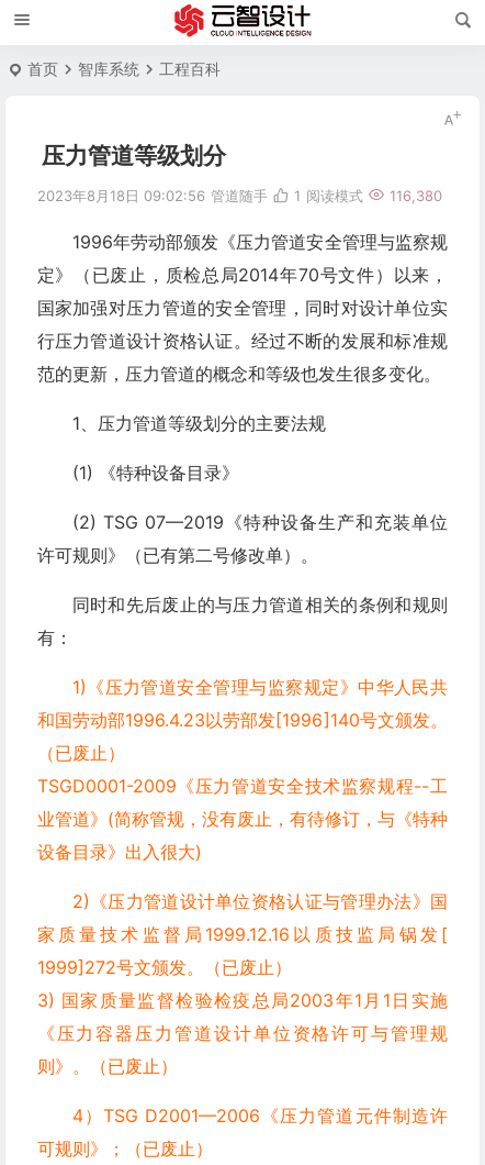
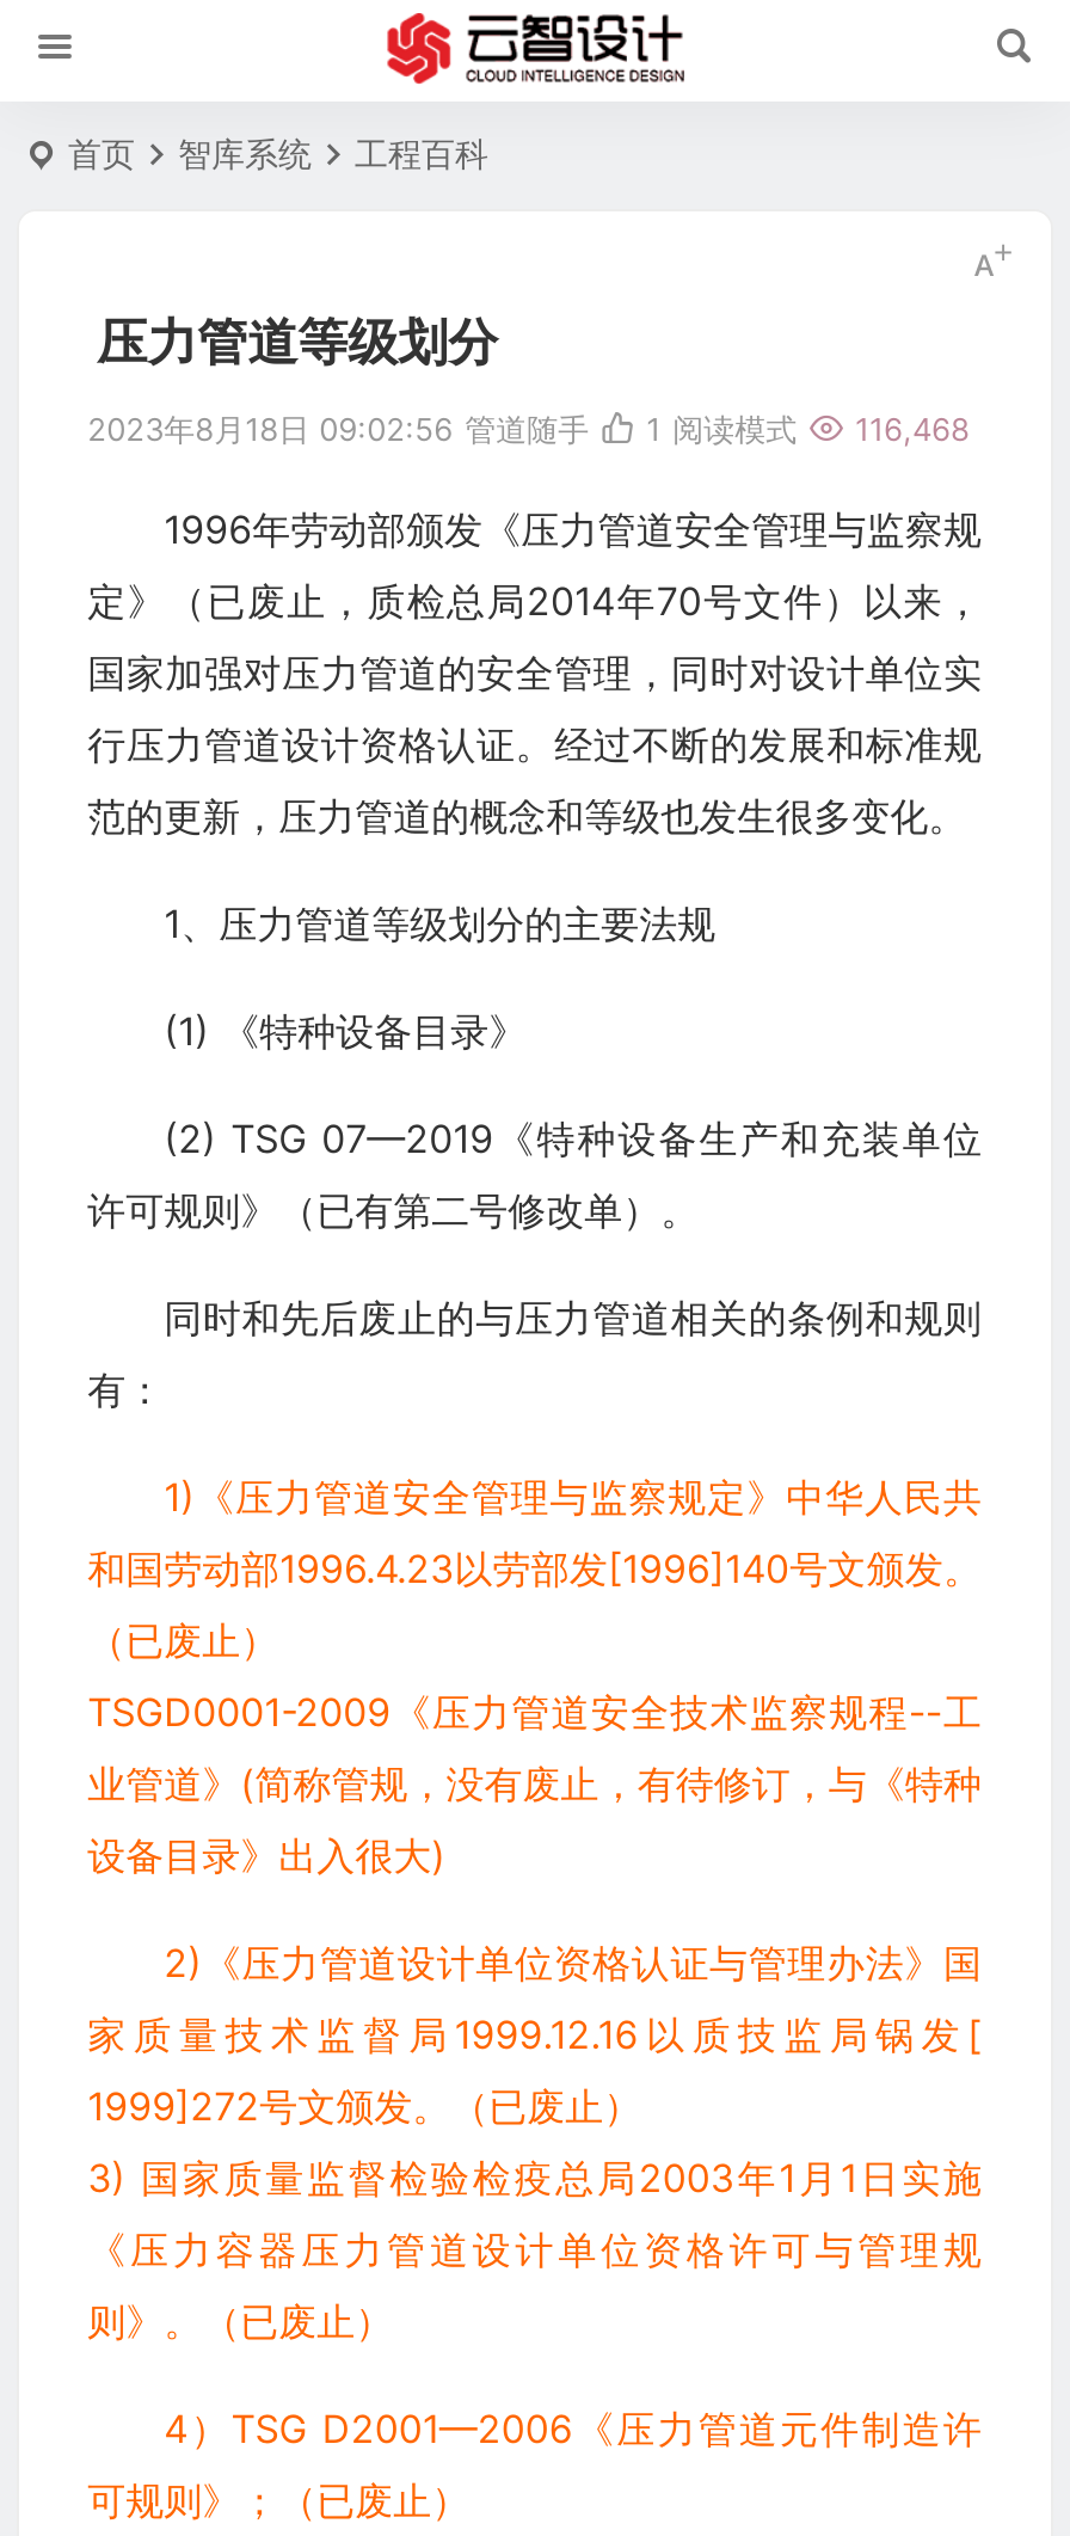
- 2023年8月18日 09:02:56 管道随手 1 阅读模式 116,380
+ 2023年8月18日 09:02:56 管道随手 1 阅读模式 116,468
